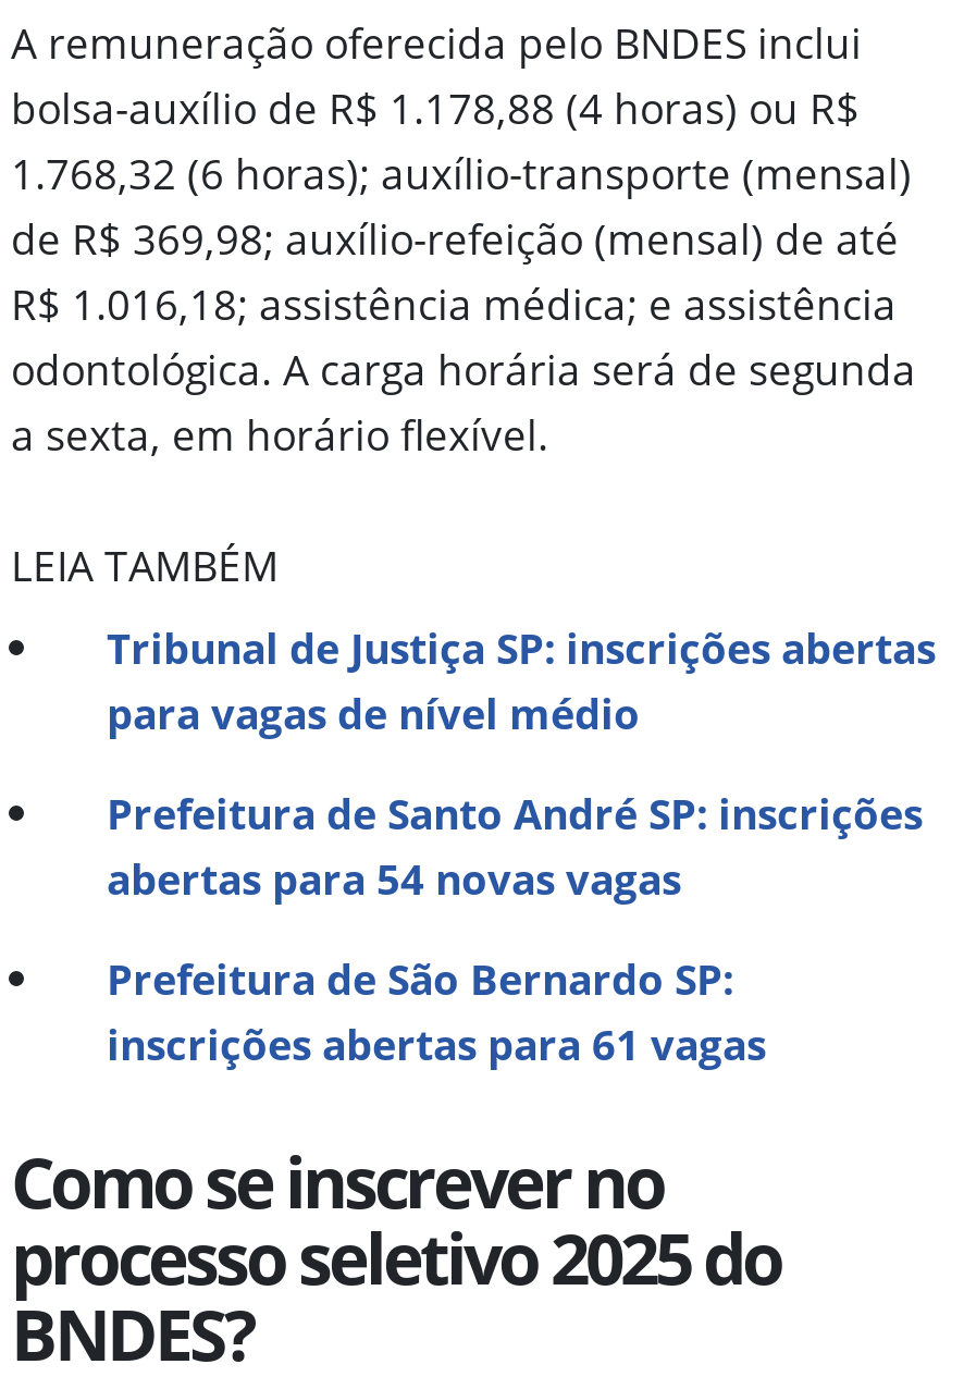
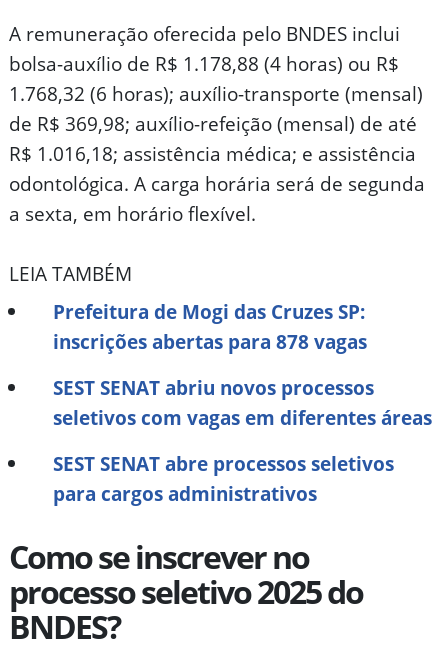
- Tribunal de Justiça SP: inscrições abertas
- para vagas de nível médio
+ Prefeitura de Mogi das Cruzes SP:
+ inscrições abertas para 878 vagas

- Prefeitura de Santo André SP: inscrições
- abertas para 54 novas vagas
+ SEST SENAT abriu novos processos
+ seletivos com vagas em diferentes áreas

- Prefeitura de São Bernardo SP:
- inscrições abertas para 61 vagas
+ SEST SENAT abre processos seletivos
+ para cargos administrativos
